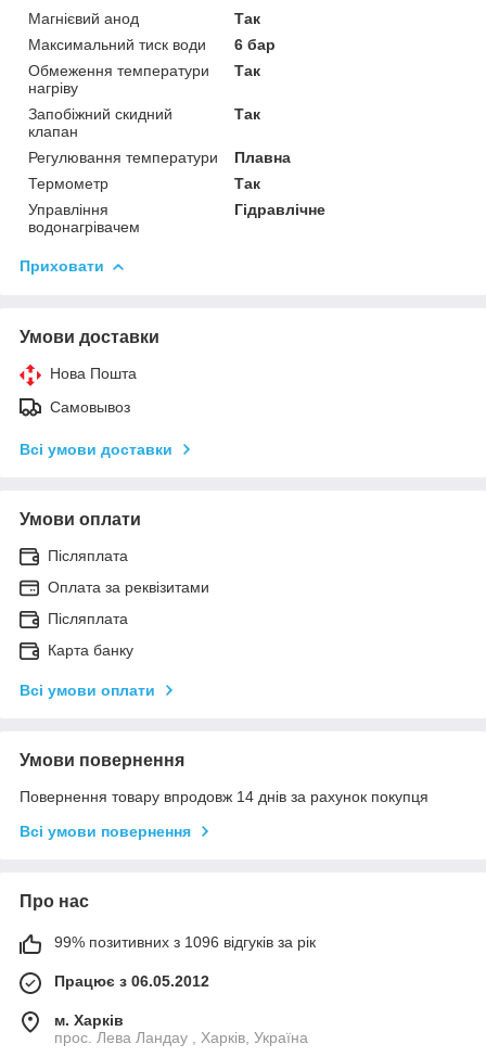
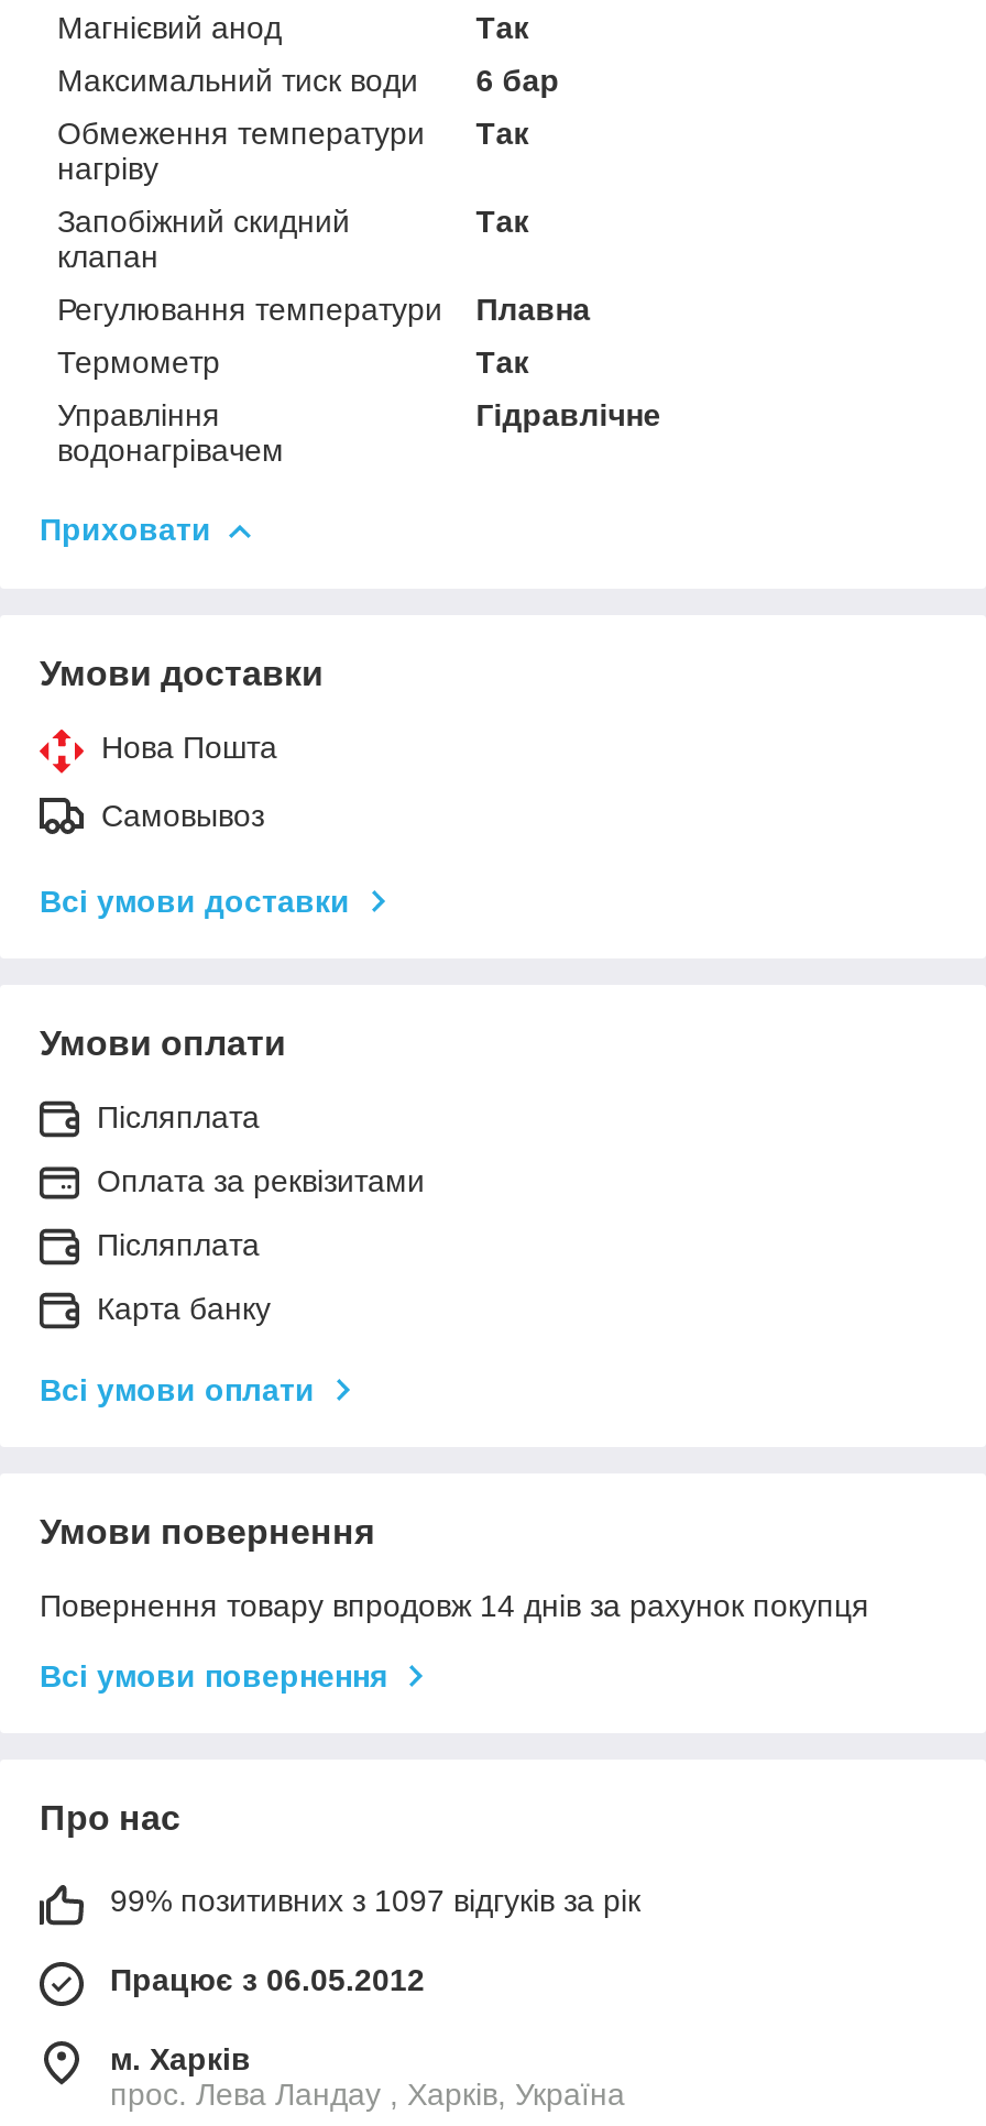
- 99% позитивних з 1096 відгуків за рік
+ 99% позитивних з 1097 відгуків за рік
